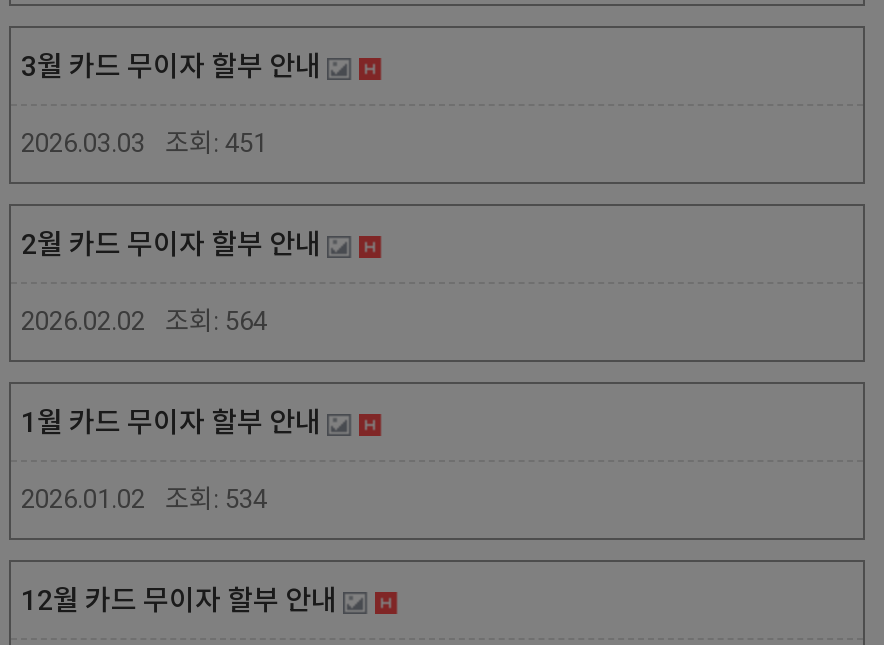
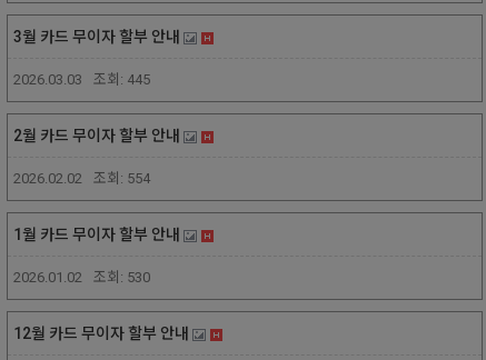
- 2026.03.03 조회: 451
+ 2026.03.03 조회: 445

- 2026.02.02 조회: 564
+ 2026.02.02 조회: 554

- 2026.01.02 조회: 534
+ 2026.01.02 조회: 530
